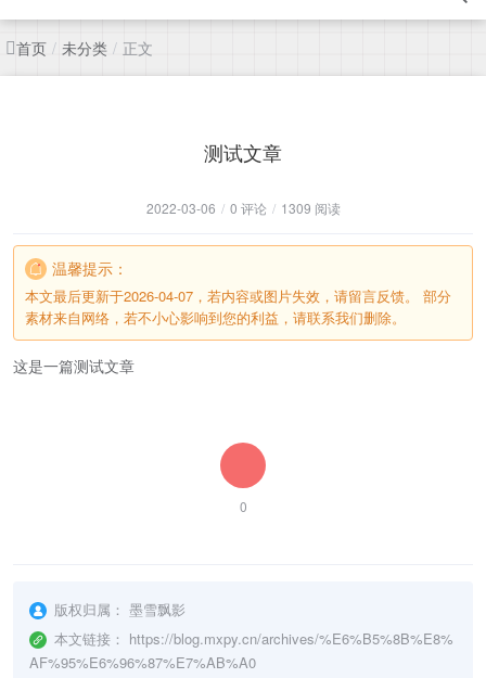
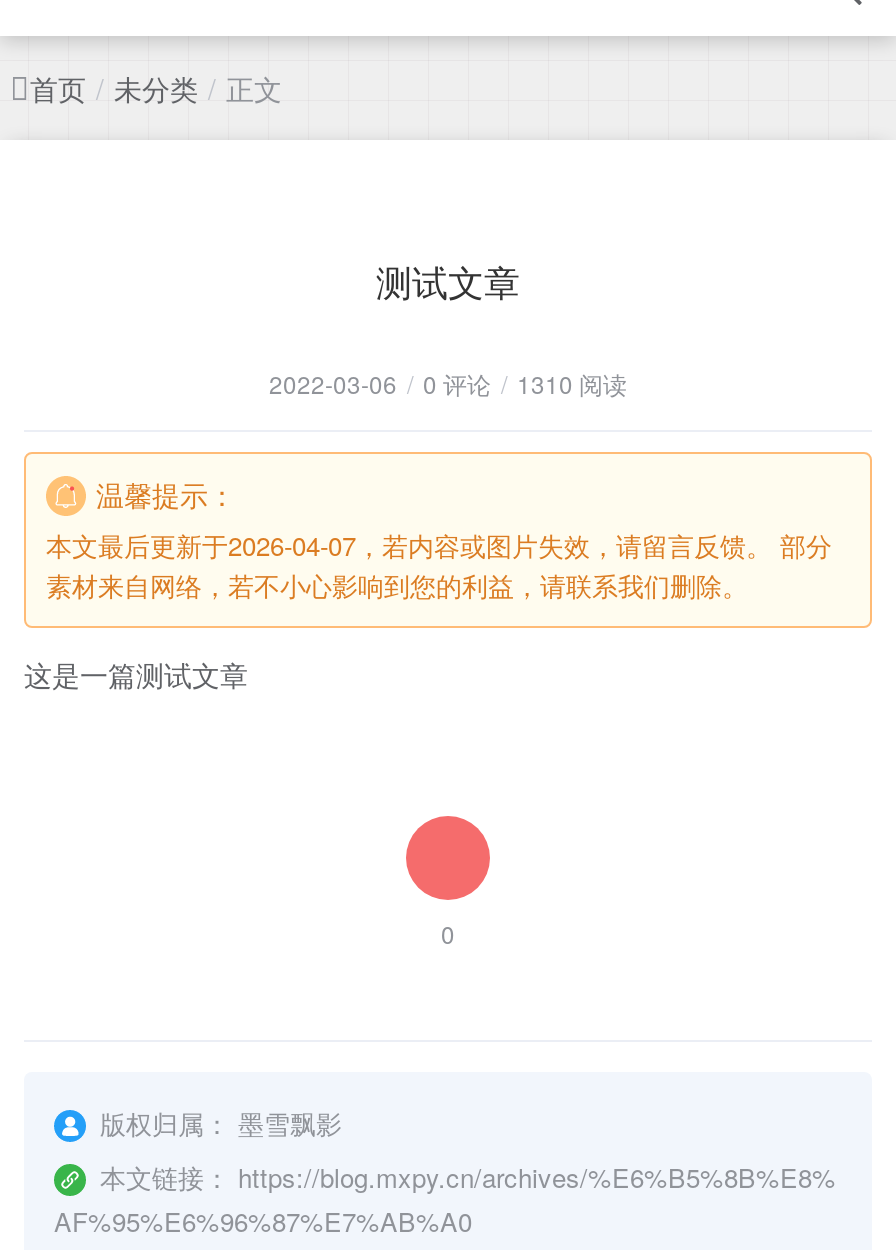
- 2022-03-06 / 0 评论 / 1309 阅读
+ 2022-03-06 / 0 评论 / 1310 阅读
